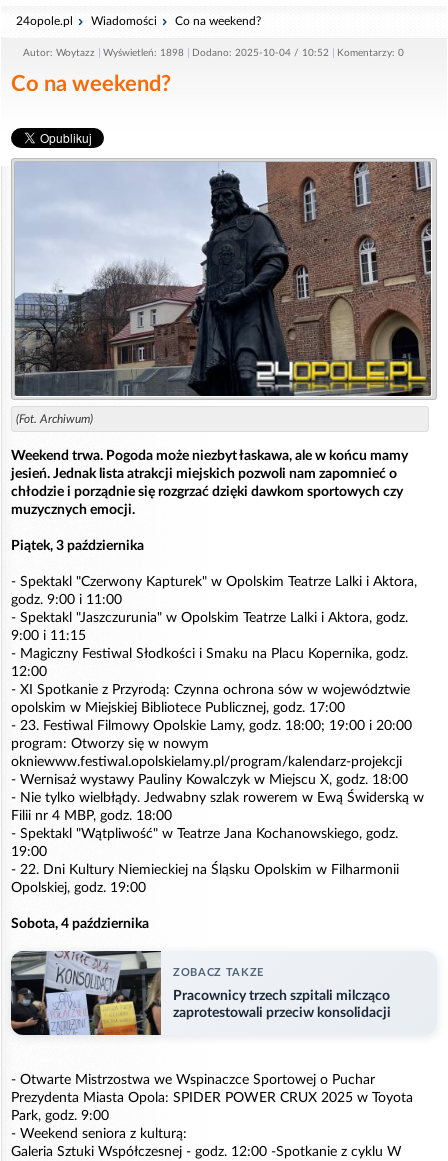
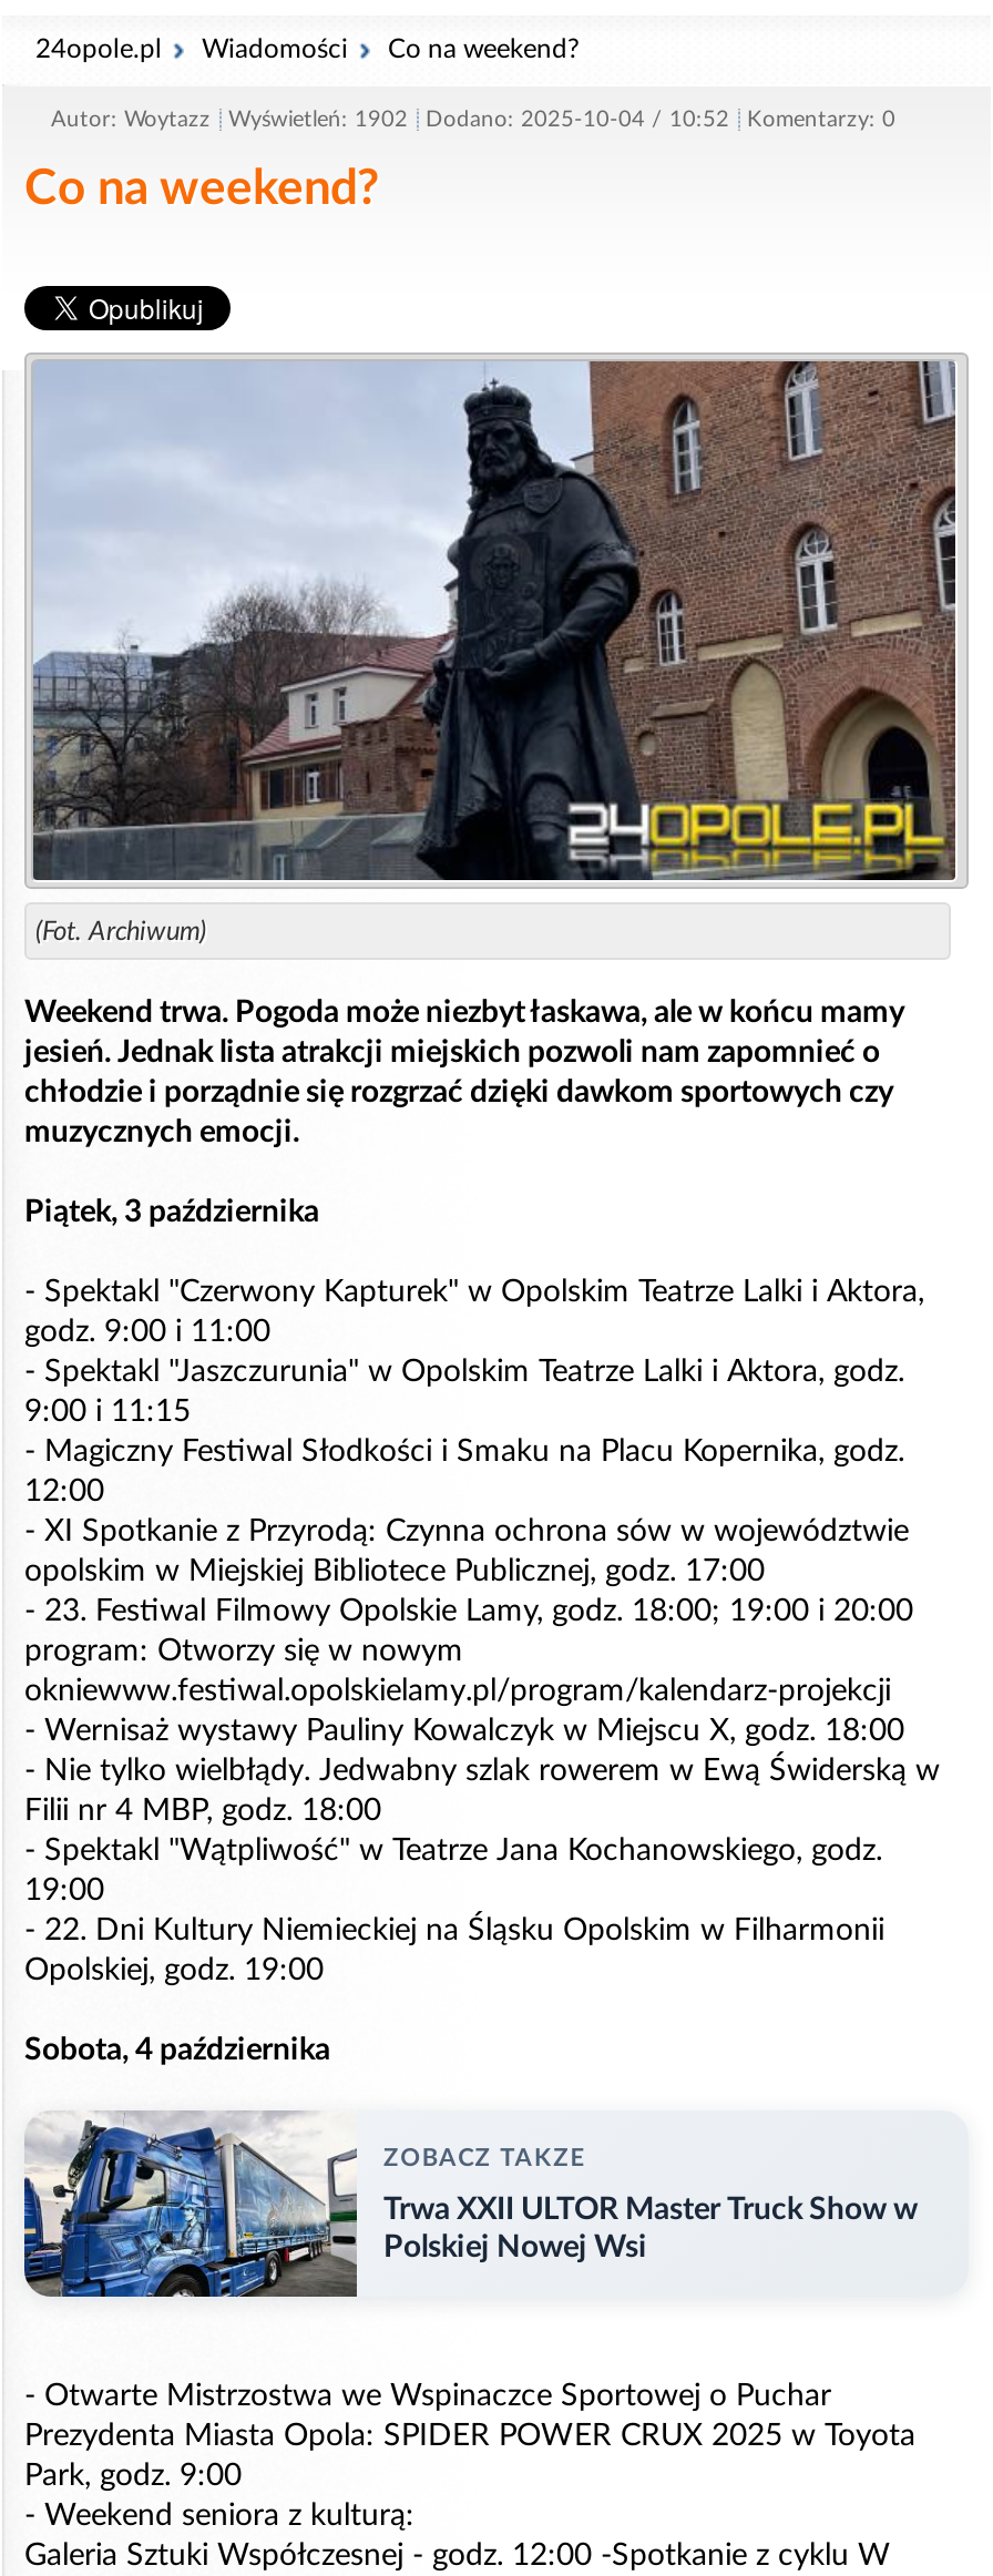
- Autor: Woytazz Wyświetleń: 1898 Dodano: 2025-10-04 / 10:52 Komentarzy: 0
+ Autor: Woytazz Wyświetleń: 1902 Dodano: 2025-10-04 / 10:52 Komentarzy: 0

- [image]
- Pracownicy trzech szpitali milcząco
- zaprotestowali przeciw konsolidacji
+ [image]
+ Trwa XXII ULTOR Master Truck Show w
+ Polskiej Nowej Wsi
